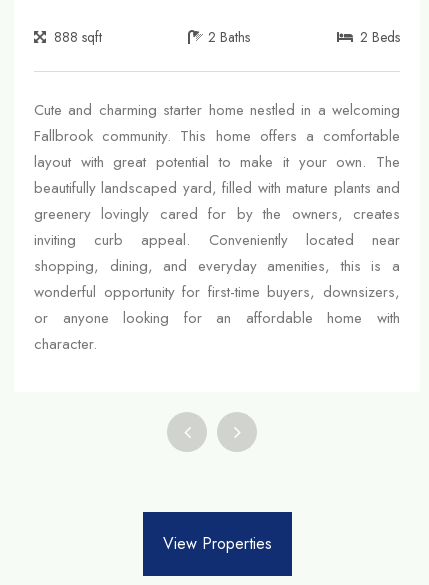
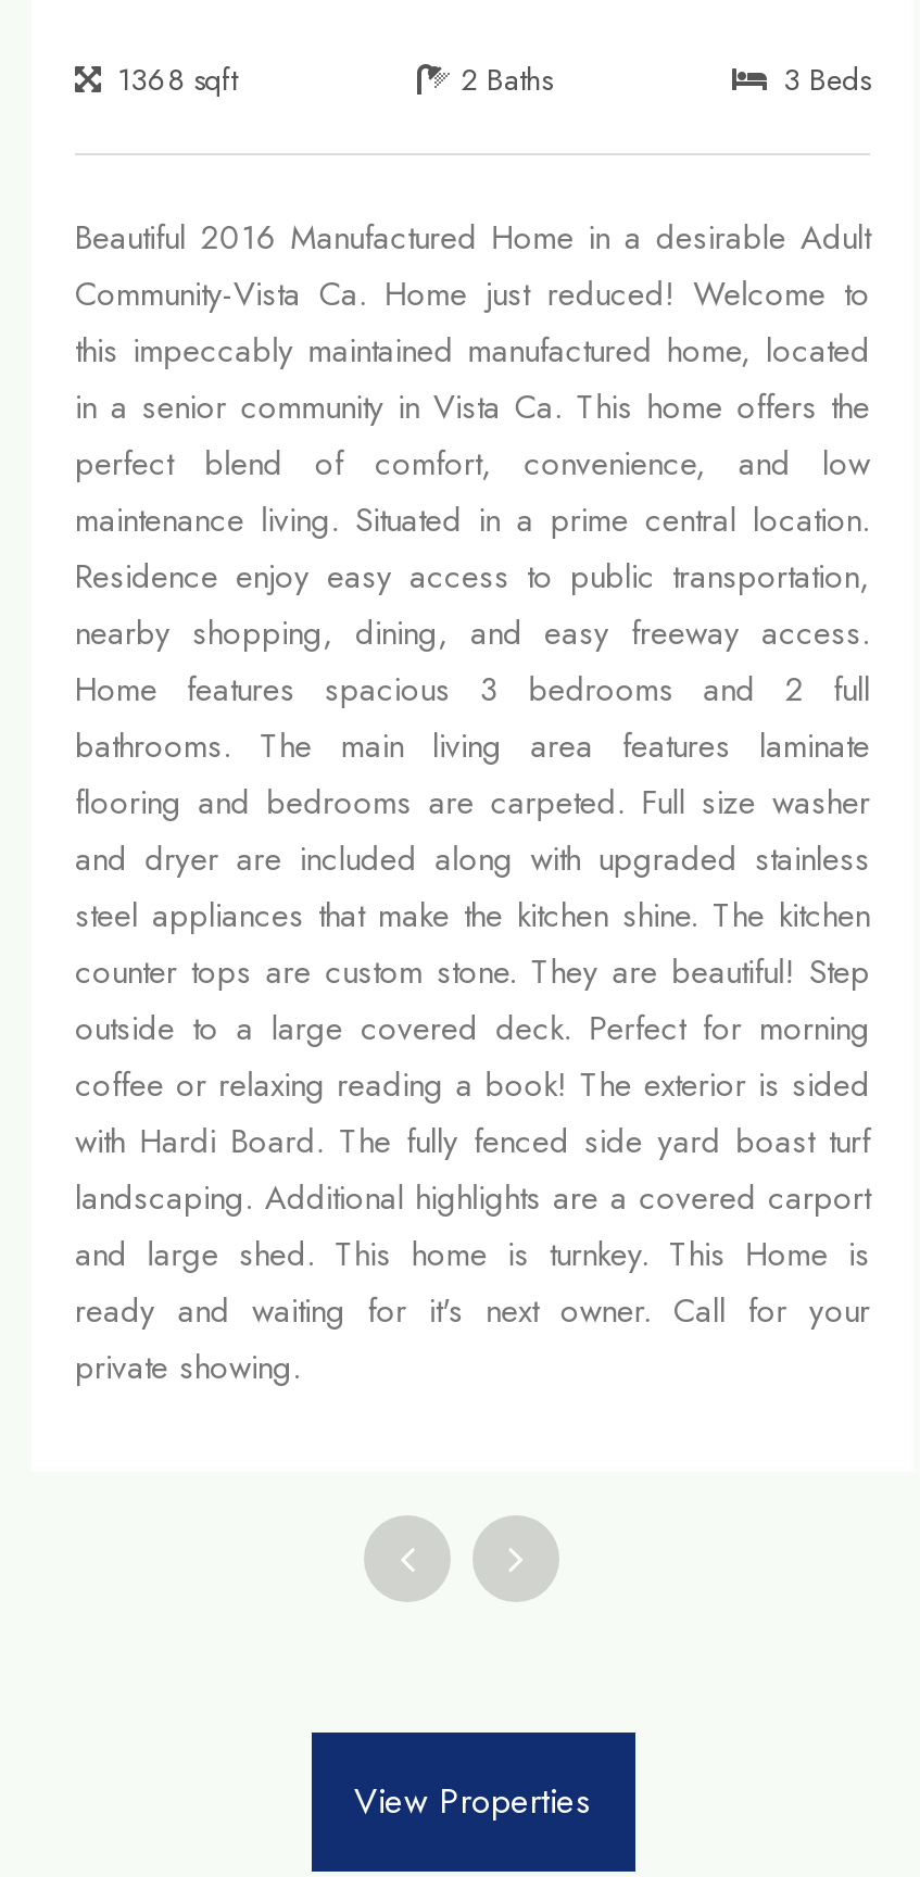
- 888 sqft
+ 1368 sqft

- 2 Beds
+ 3 Beds

- Cute and charming starter home nestled in a welcoming
- Fallbrook community. This home offers a comfortable
- layout with great potential to make it your own. The
- beautifully landscaped yard, filled with mature plants and
- greenery lovingly cared for by the owners, creates
- inviting curb appeal. Conveniently located near
- shopping, dining, and everyday amenities, this is a
- wonderful opportunity for first-time buyers, downsizers,
- or anyone looking for an affordable home with
- character.
+ Beautiful 2016 Manufactured Home in a desirable Adult
+ Community-Vista Ca. Home just reduced! Welcome to
+ this impeccably maintained manufactured home, located
+ in a senior community in Vista Ca. This home offers the
+ perfect blend of comfort, convenience, and low
+ maintenance living. Situated in a prime central location.
+ Residence enjoy easy access to public transportation,
+ nearby shopping, dining, and easy freeway access.
+ Home features spacious 3 bedrooms and 2 full
+ bathrooms. The main living area features laminate
+ flooring and bedrooms are carpeted. Full size washer
+ and dryer are included along with upgraded stainless
+ steel appliances that make the kitchen shine. The kitchen
+ counter tops are custom stone. They are beautiful! Step
+ outside to a large covered deck. Perfect for morning
+ coffee or relaxing reading a book! The exterior is sided
+ with Hardi Board. The fully fenced side yard boast turf
+ landscaping. Additional highlights are a covered carport
+ and large shed. This home is turnkey. This Home is
+ ready and waiting for it's next owner. Call for your
+ private showing.
